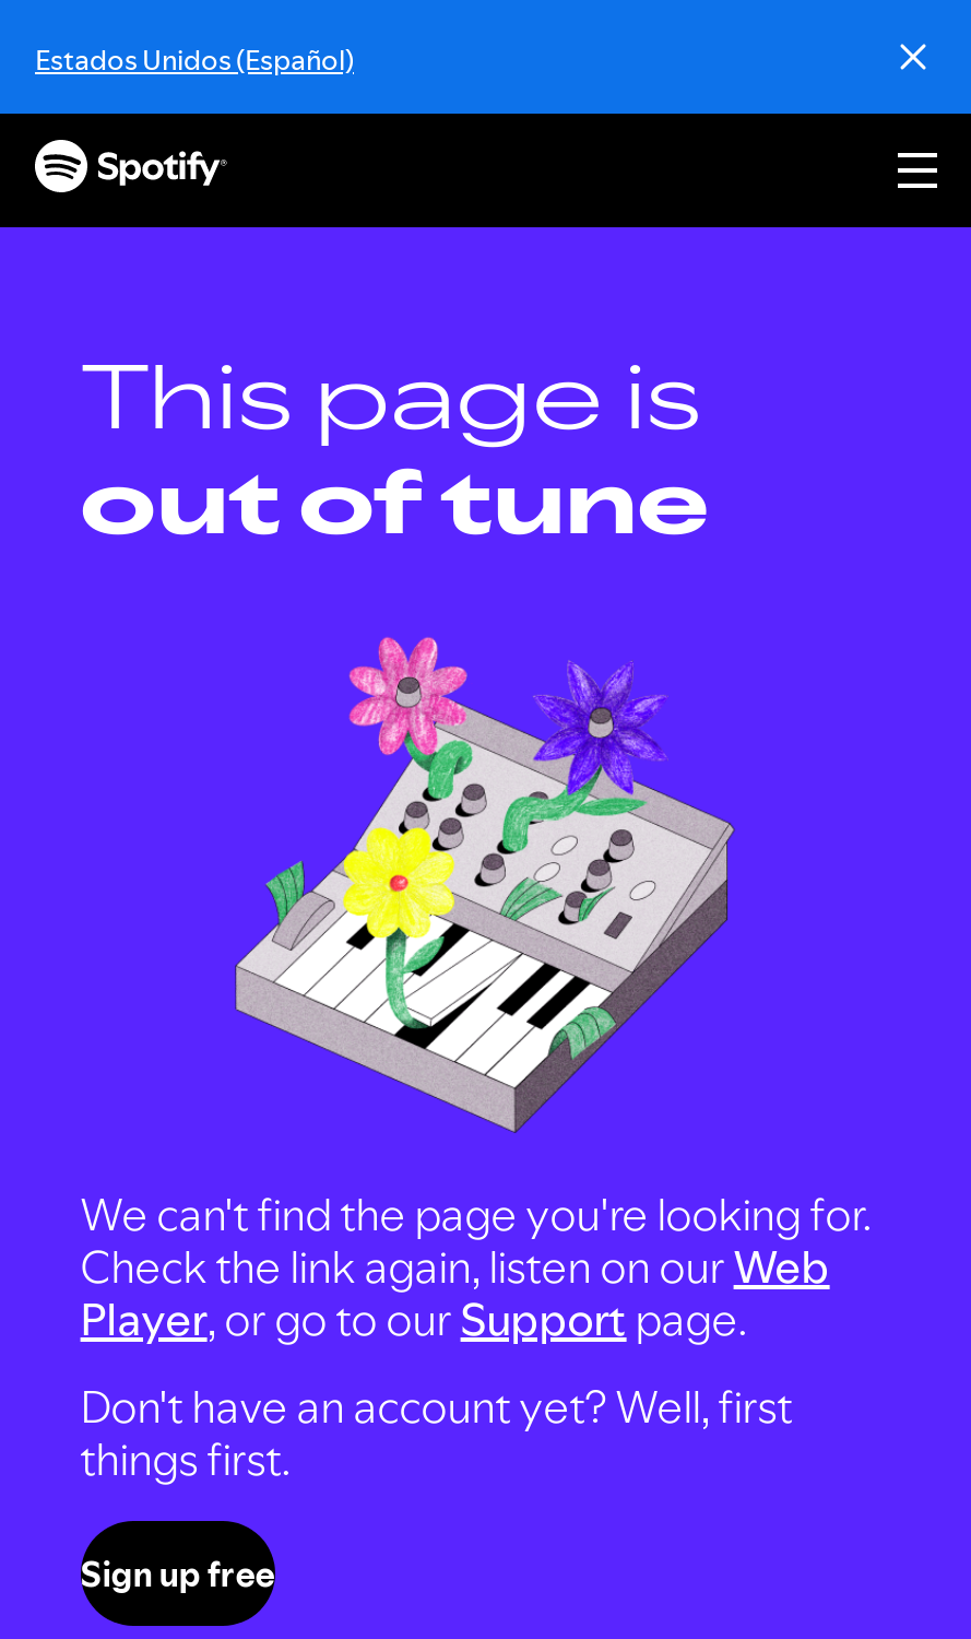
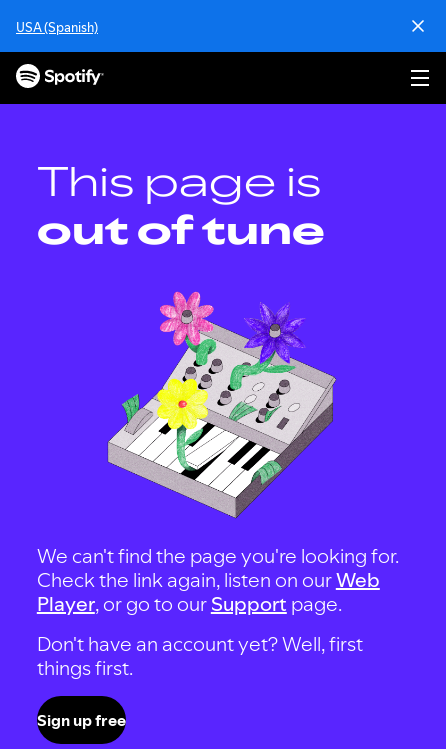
- Estados Unidos (Español)
+ USA (Spanish)
